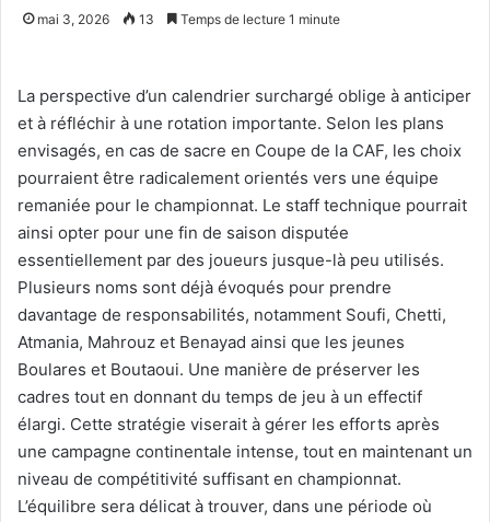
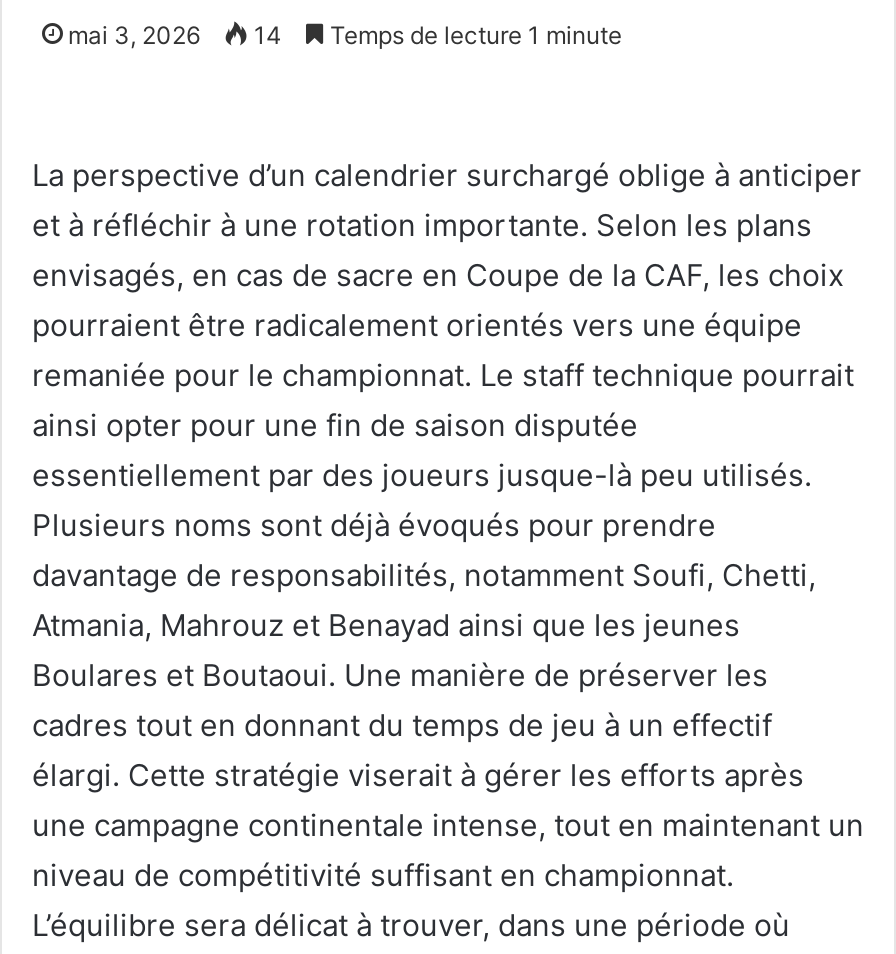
- mai 3, 2026 13 Temps de lecture 1 minute
+ mai 3, 2026 14 Temps de lecture 1 minute
